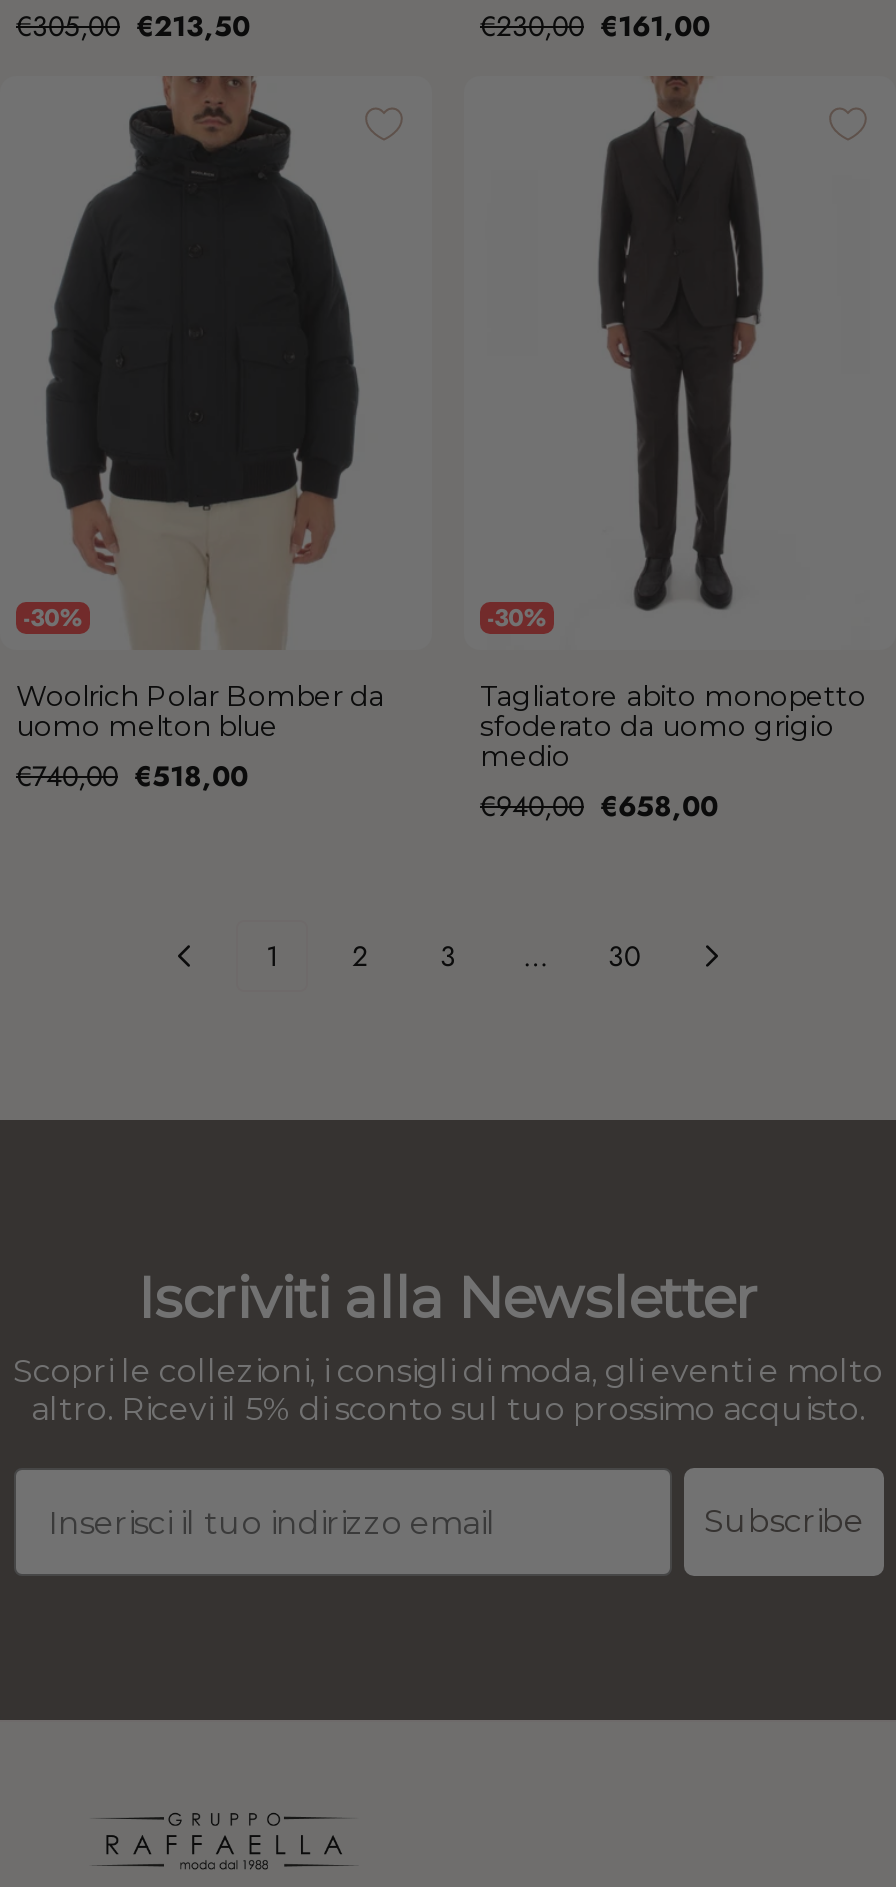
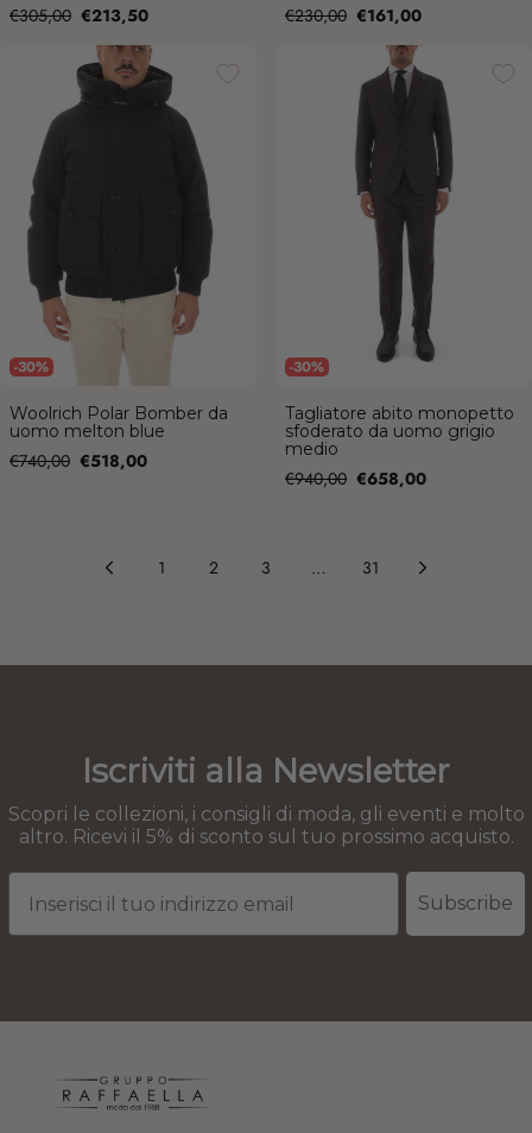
- 30
+ 31
